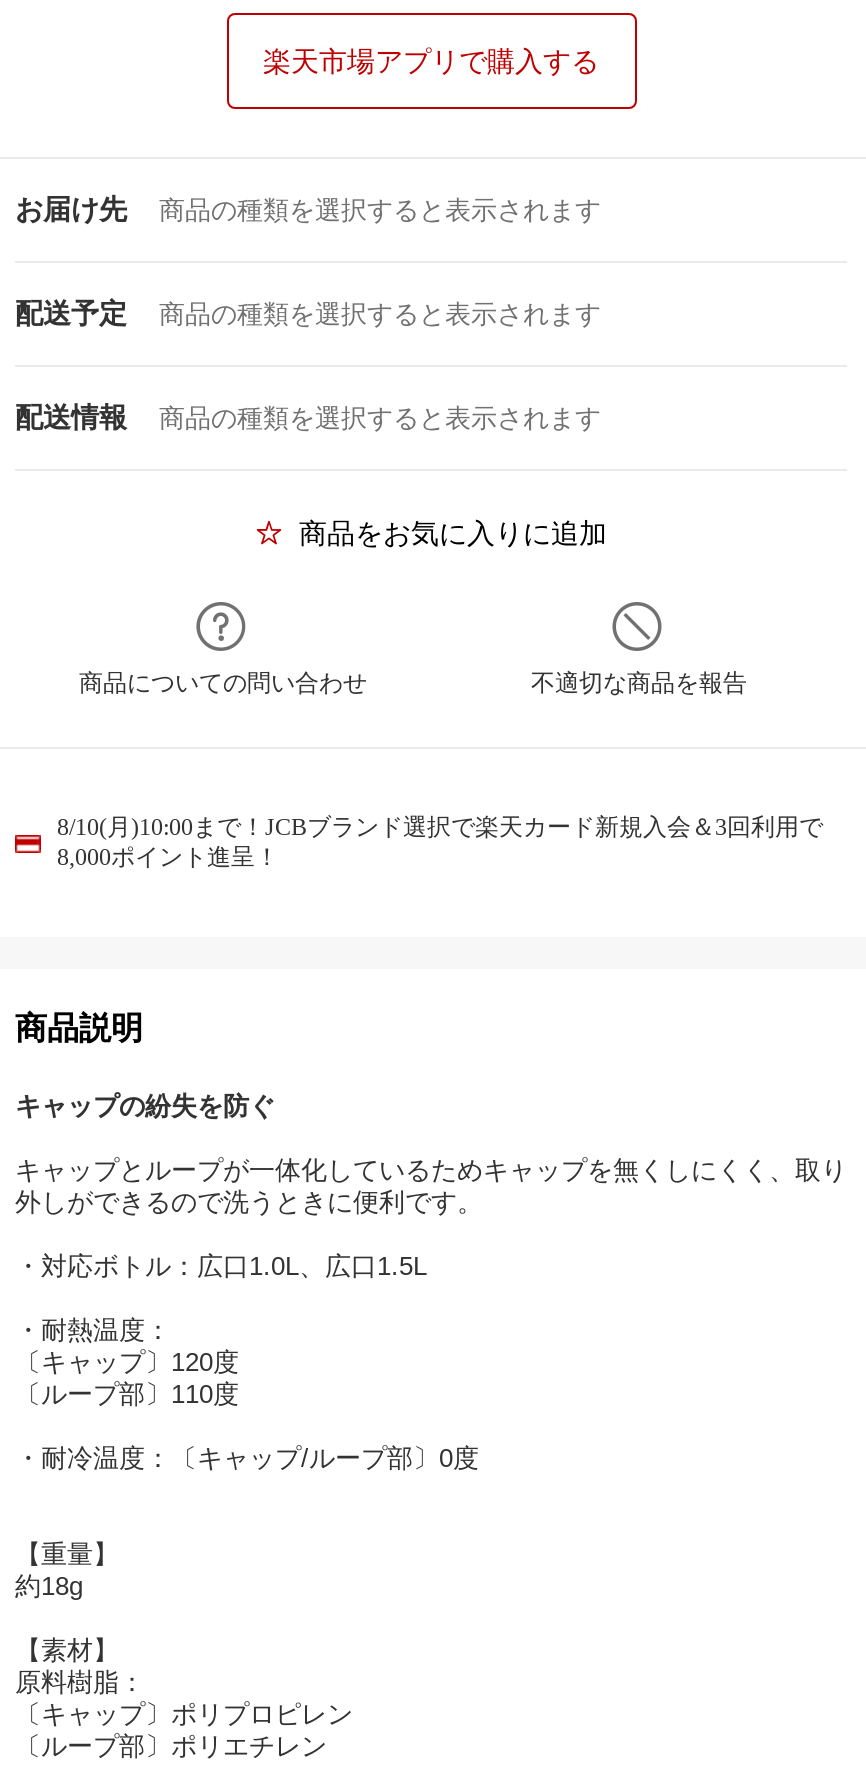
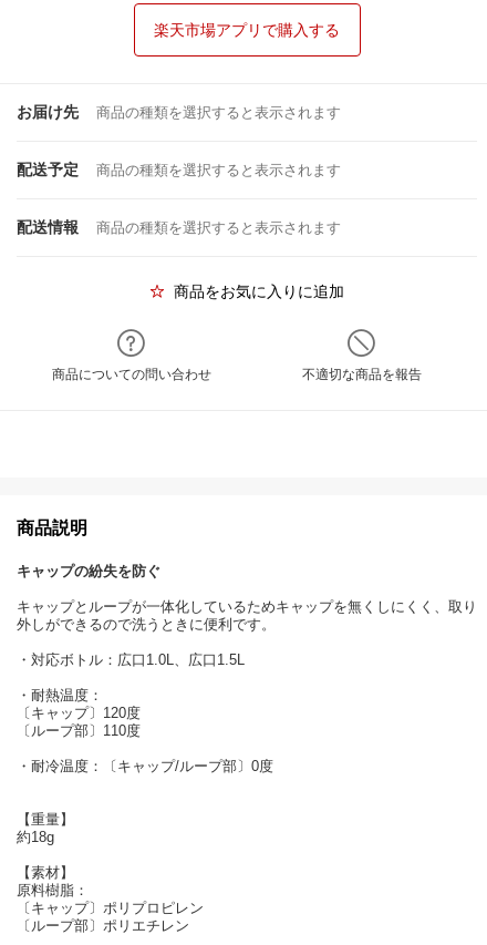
- 8/10(月)10:00まで！JCBブランド選択で楽天カード新規入会＆3回利用で
- 8,000ポイント進呈！
